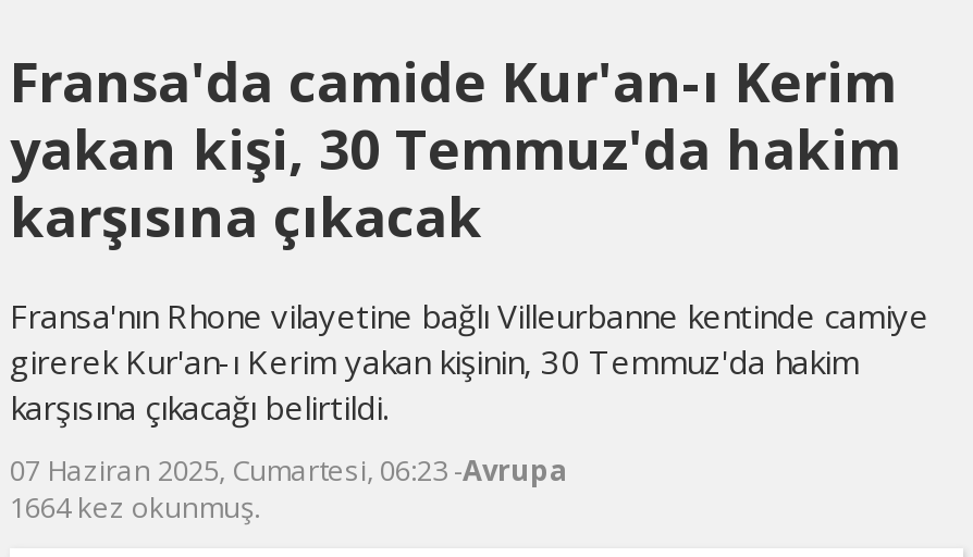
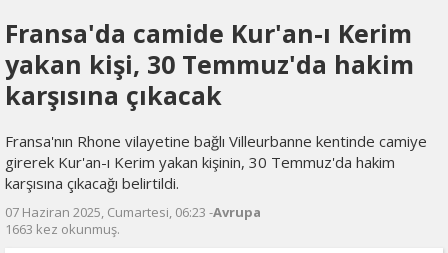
- 1664 kez okunmuş.
+ 1663 kez okunmuş.
